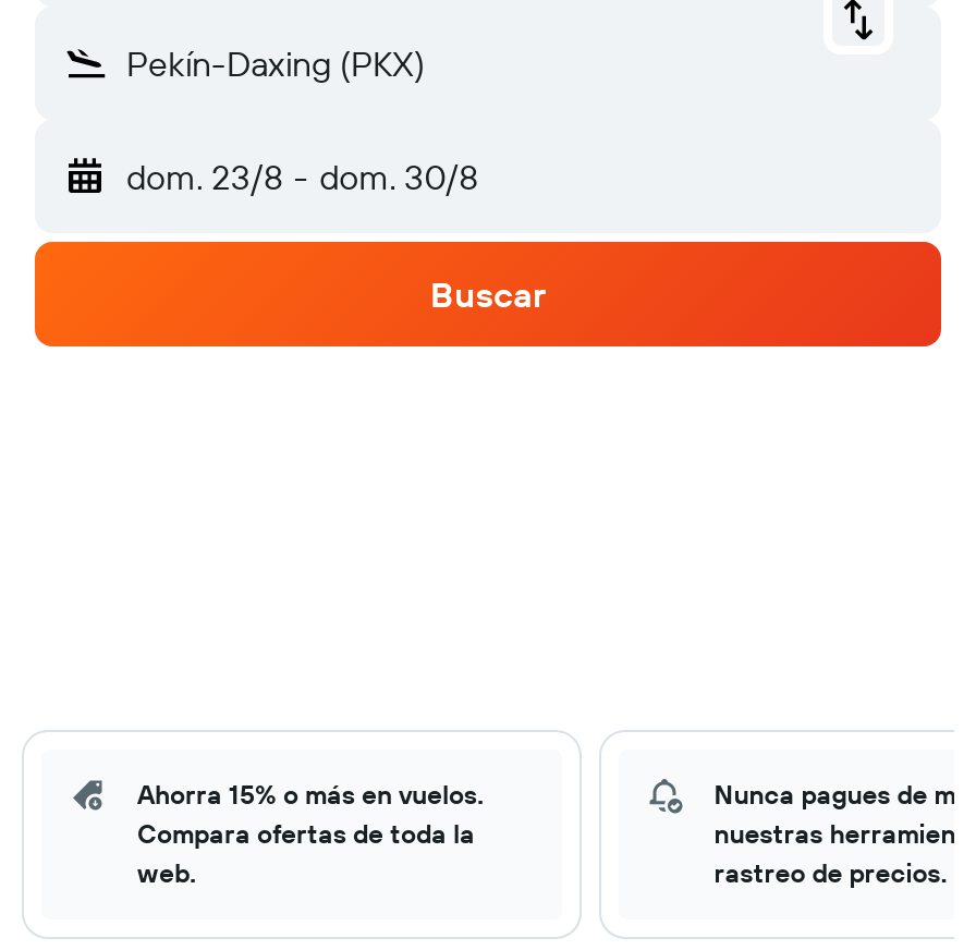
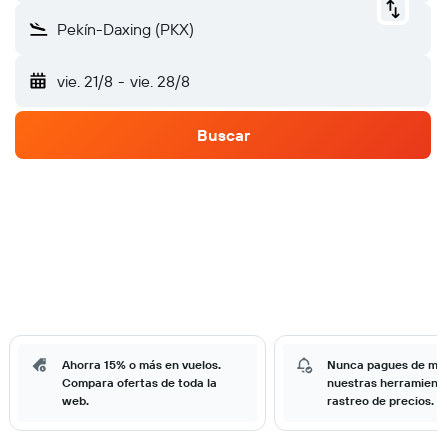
- dom. 23/8 - dom. 30/8
+ vie. 21/8 - vie. 28/8
